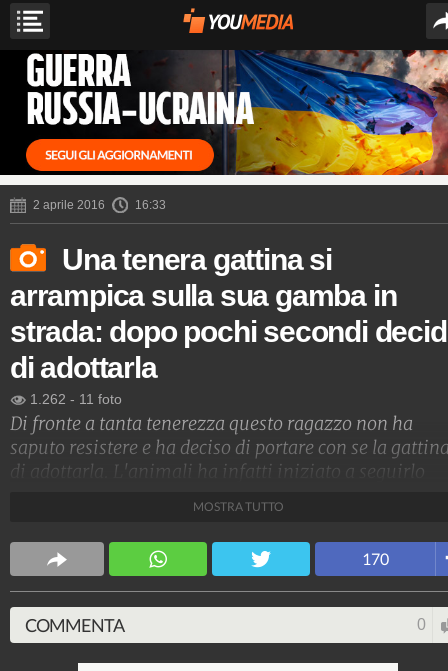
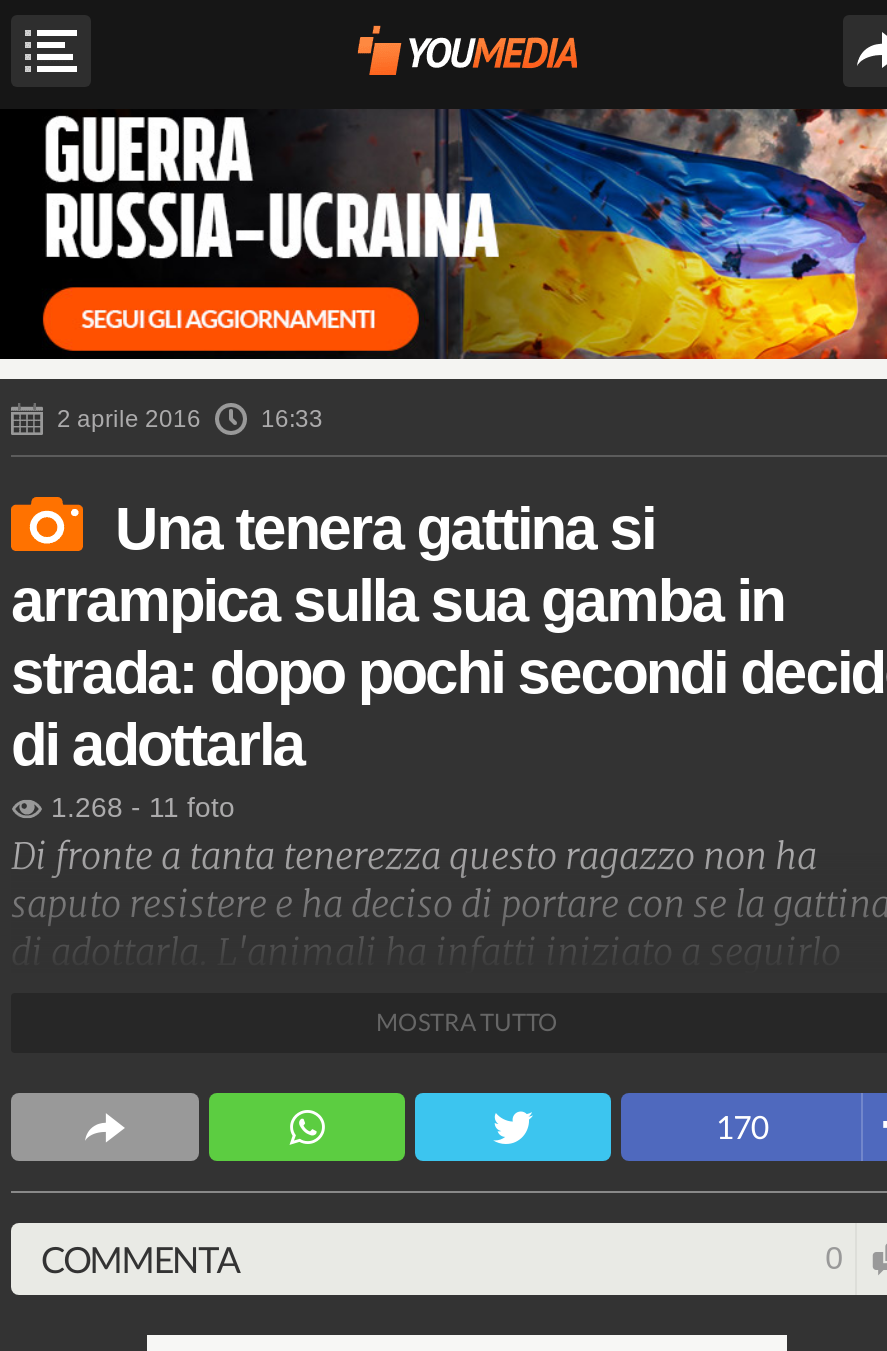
- 1.262 - 11 foto
+ 1.268 - 11 foto
